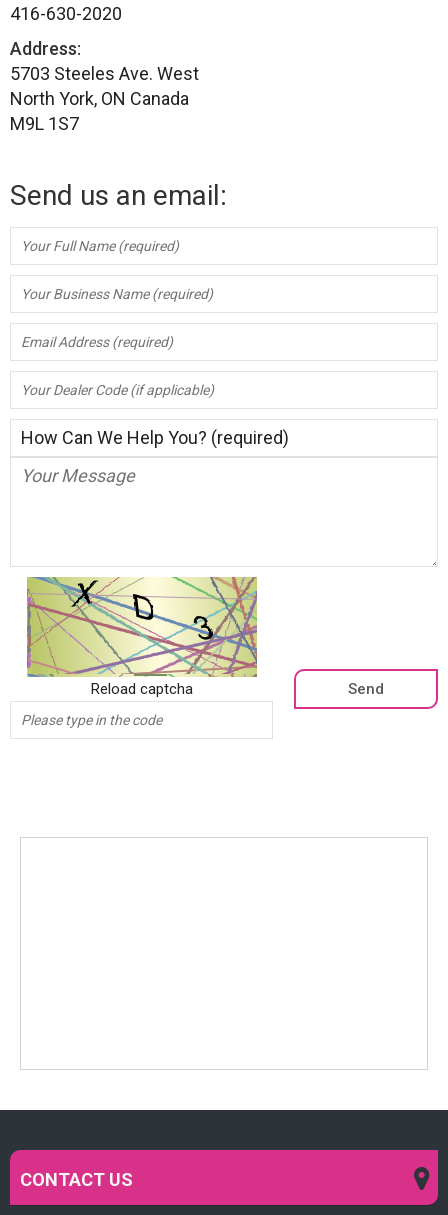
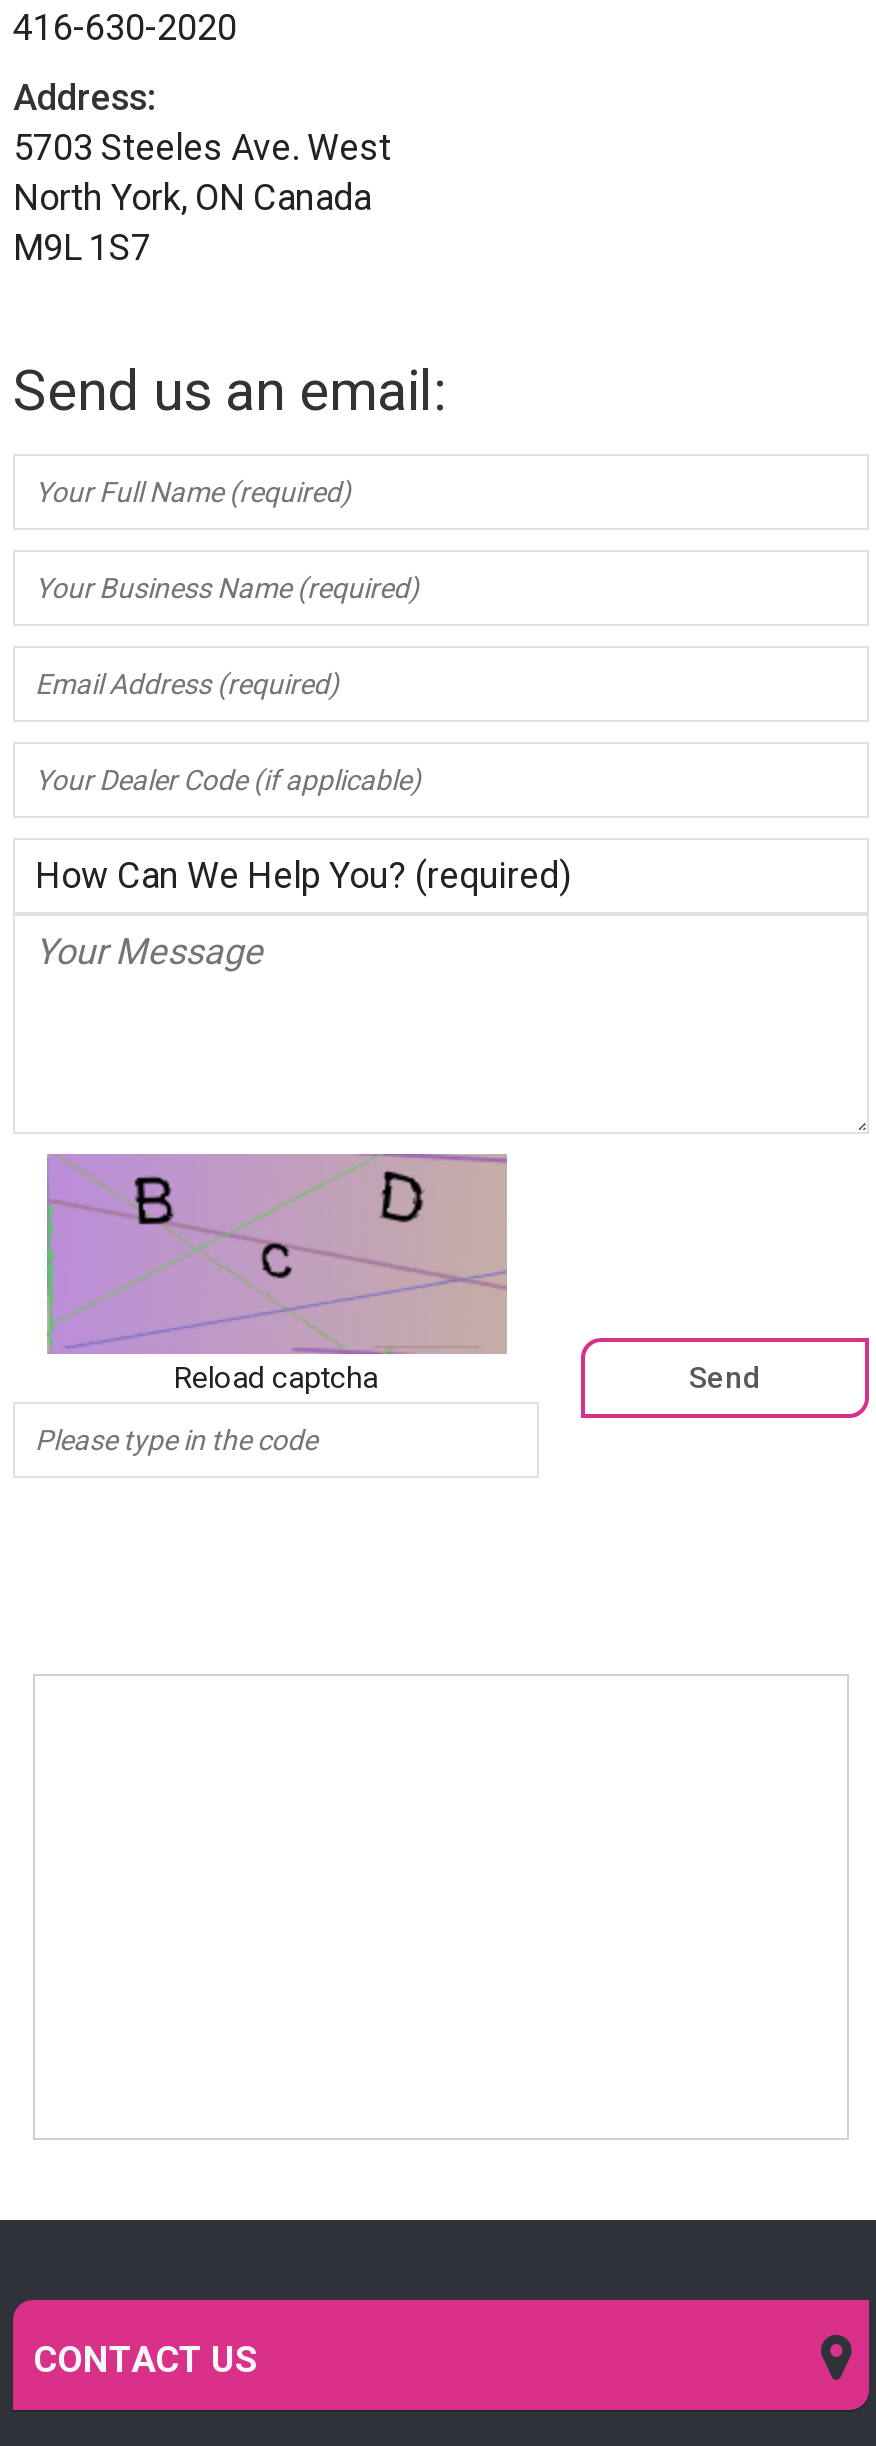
- [image]
+ [image]
